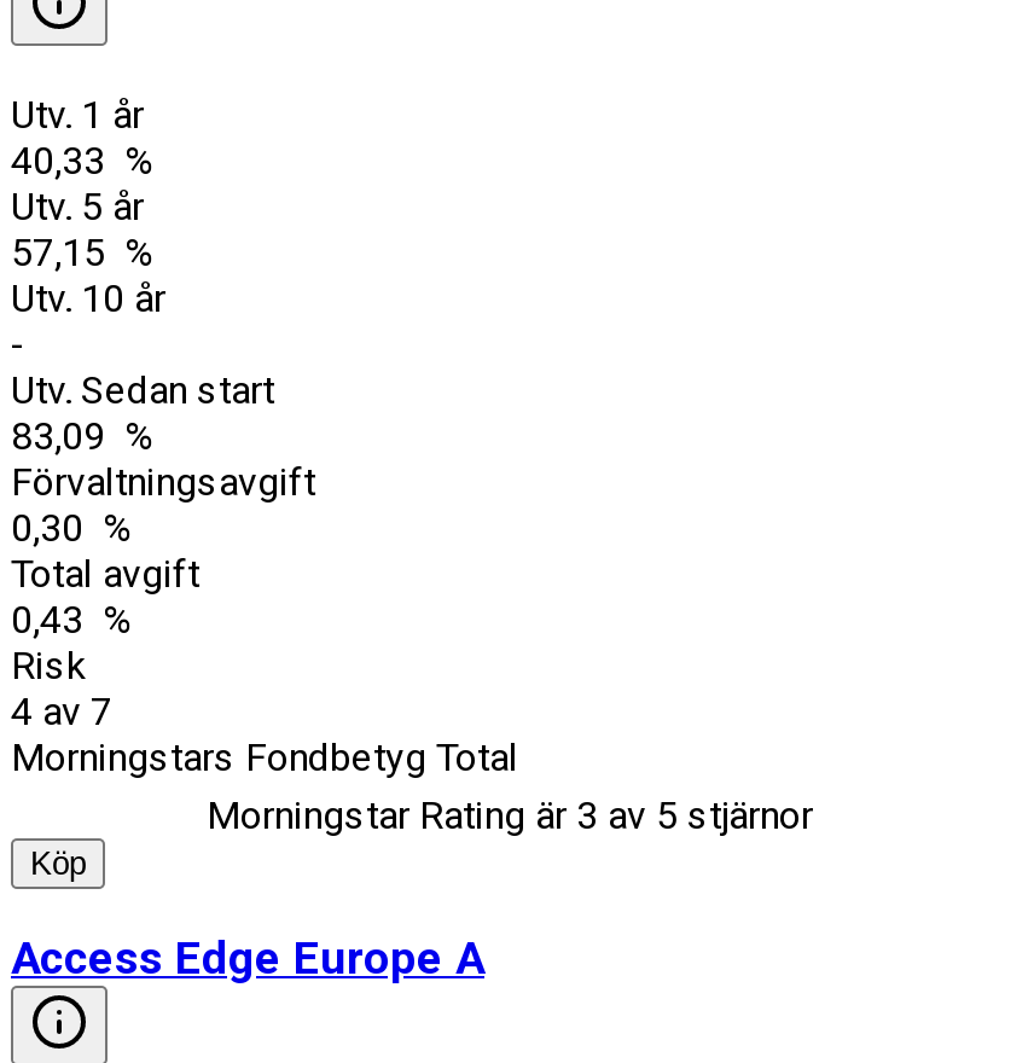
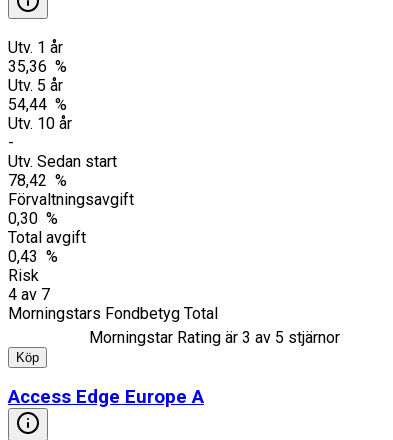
- 40,33 %
+ 35,36 %

- 57,15 %
+ 54,44 %

- 83,09 %
+ 78,42 %
